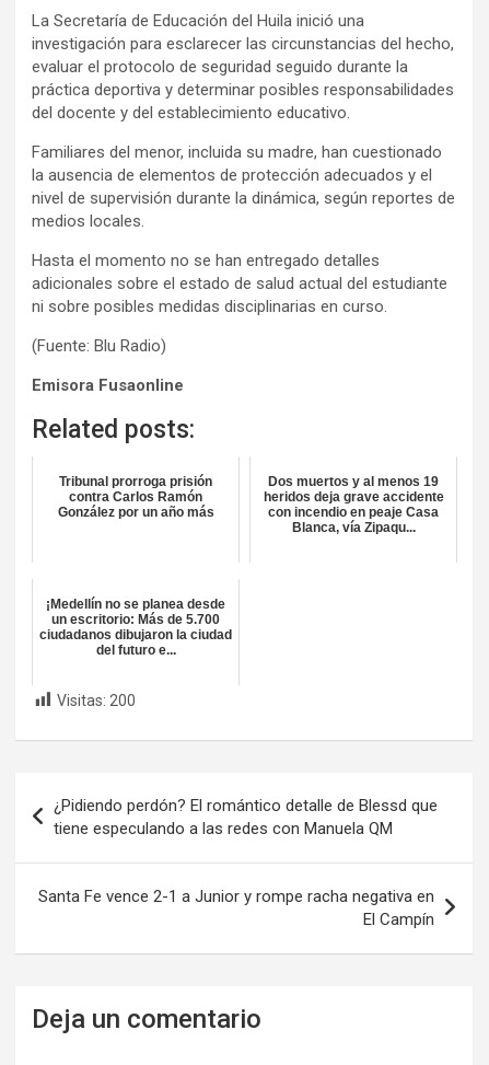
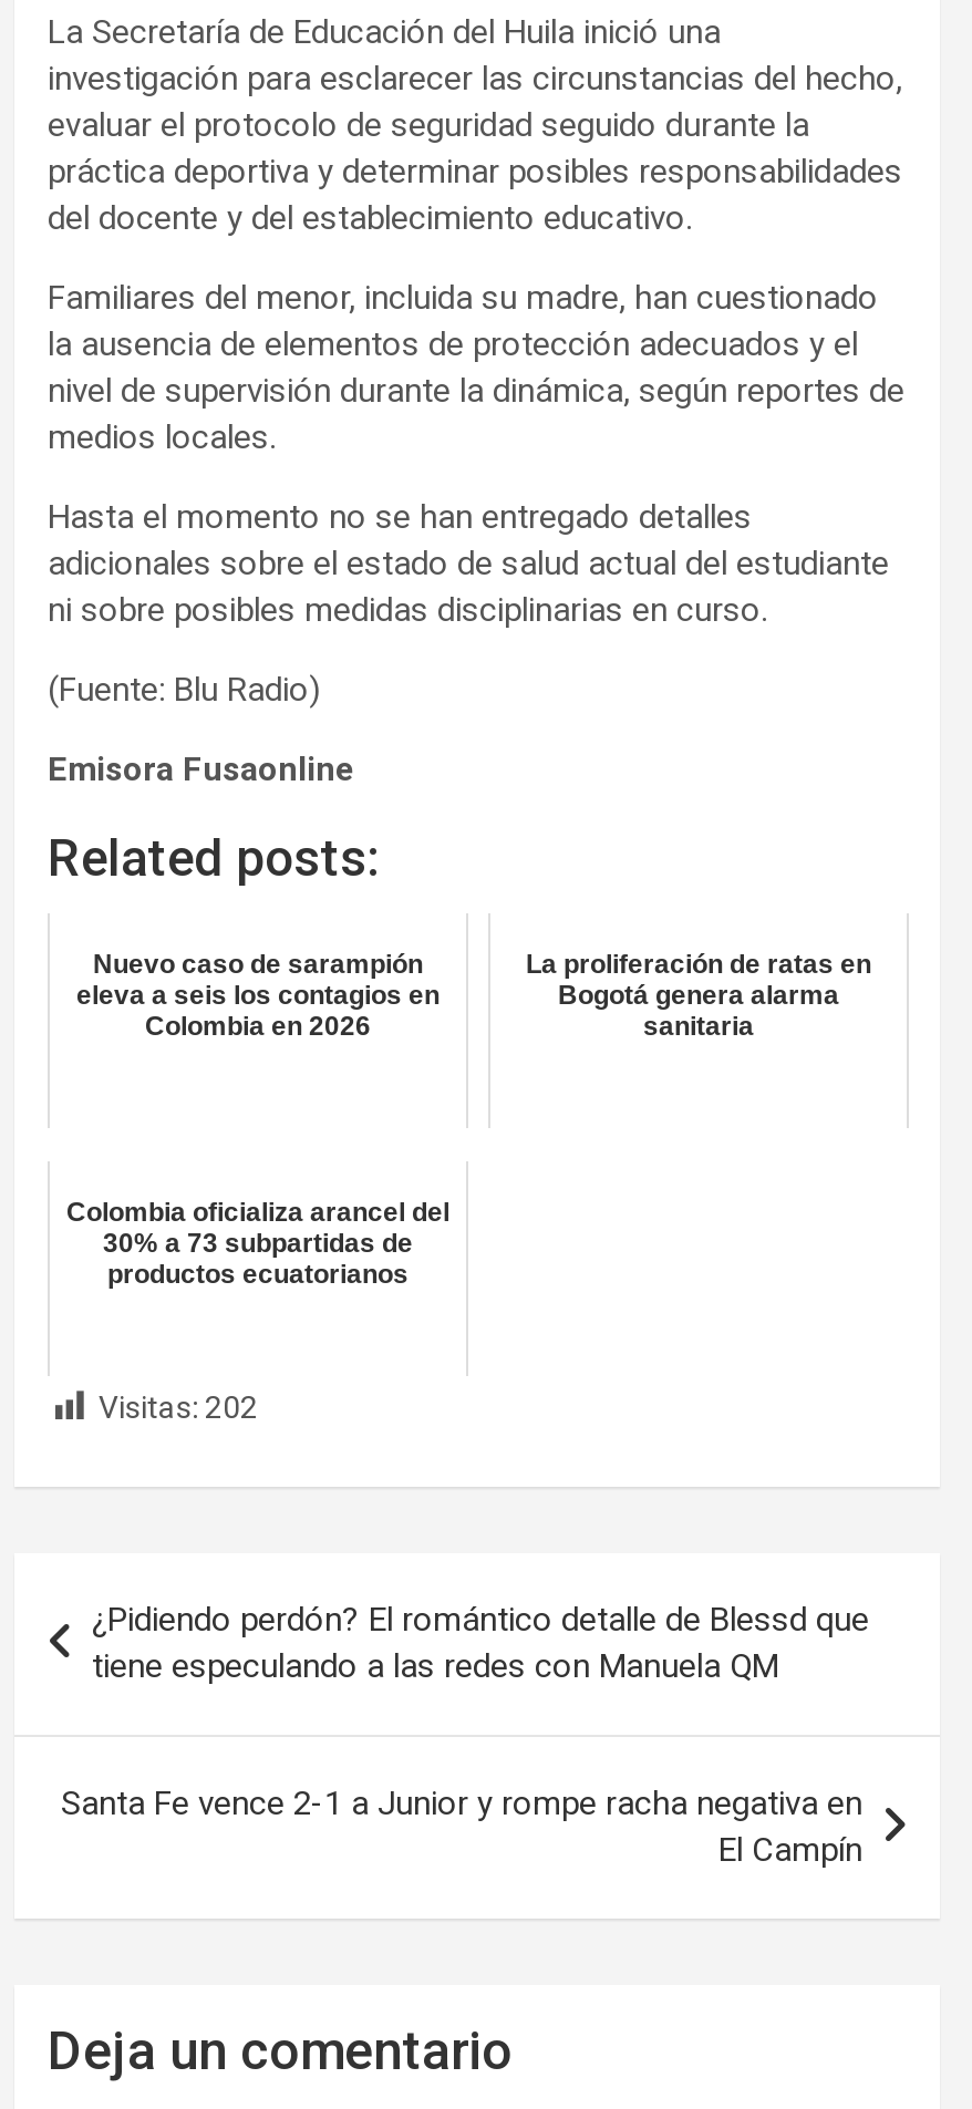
- Tribunal prorroga prisión
- contra Carlos Ramón
- González por un año más
+ Nuevo caso de sarampión
+ eleva a seis los contagios en
+ Colombia en 2026

- Dos muertos y al menos 19
- heridos deja grave accidente
- con incendio en peaje Casa
- Blanca, vía Zipaqu...
+ La proliferación de ratas en
+ Bogotá genera alarma
+ sanitaria

- ¡Medellín no se planea desde
- un escritorio: Más de 5.700
- ciudadanos dibujaron la ciudad
- del futuro e...
+ Colombia oficializa arancel del
+ 30% a 73 subpartidas de
+ productos ecuatorianos

- Visitas: 200
+ Visitas: 202
